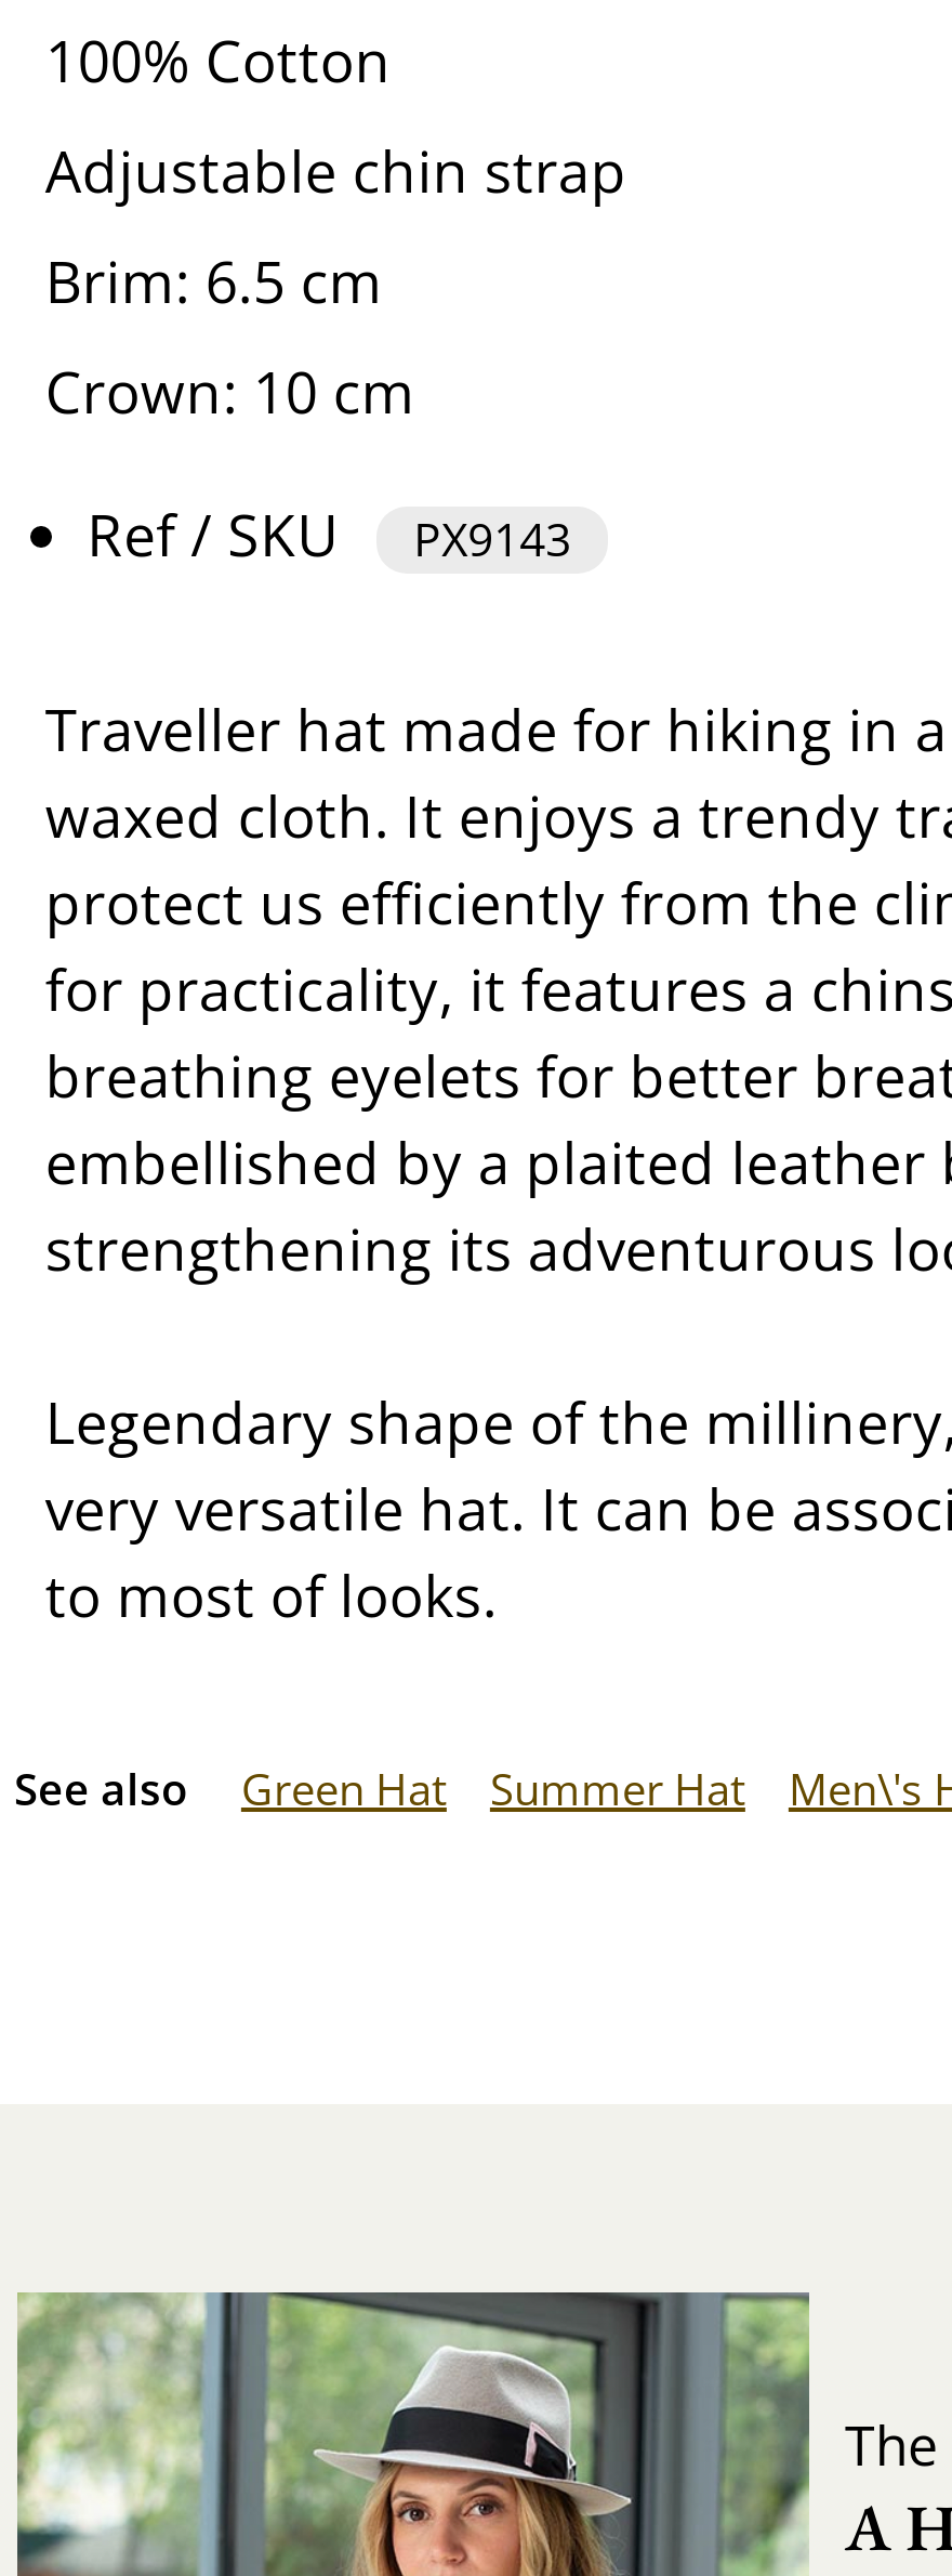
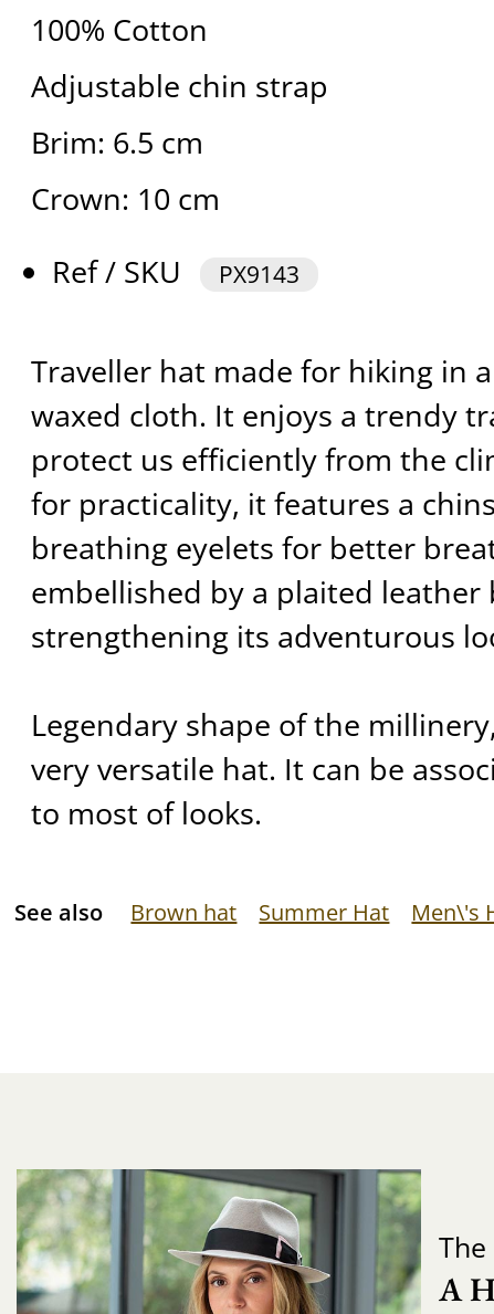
- Green Hat
+ Brown hat
